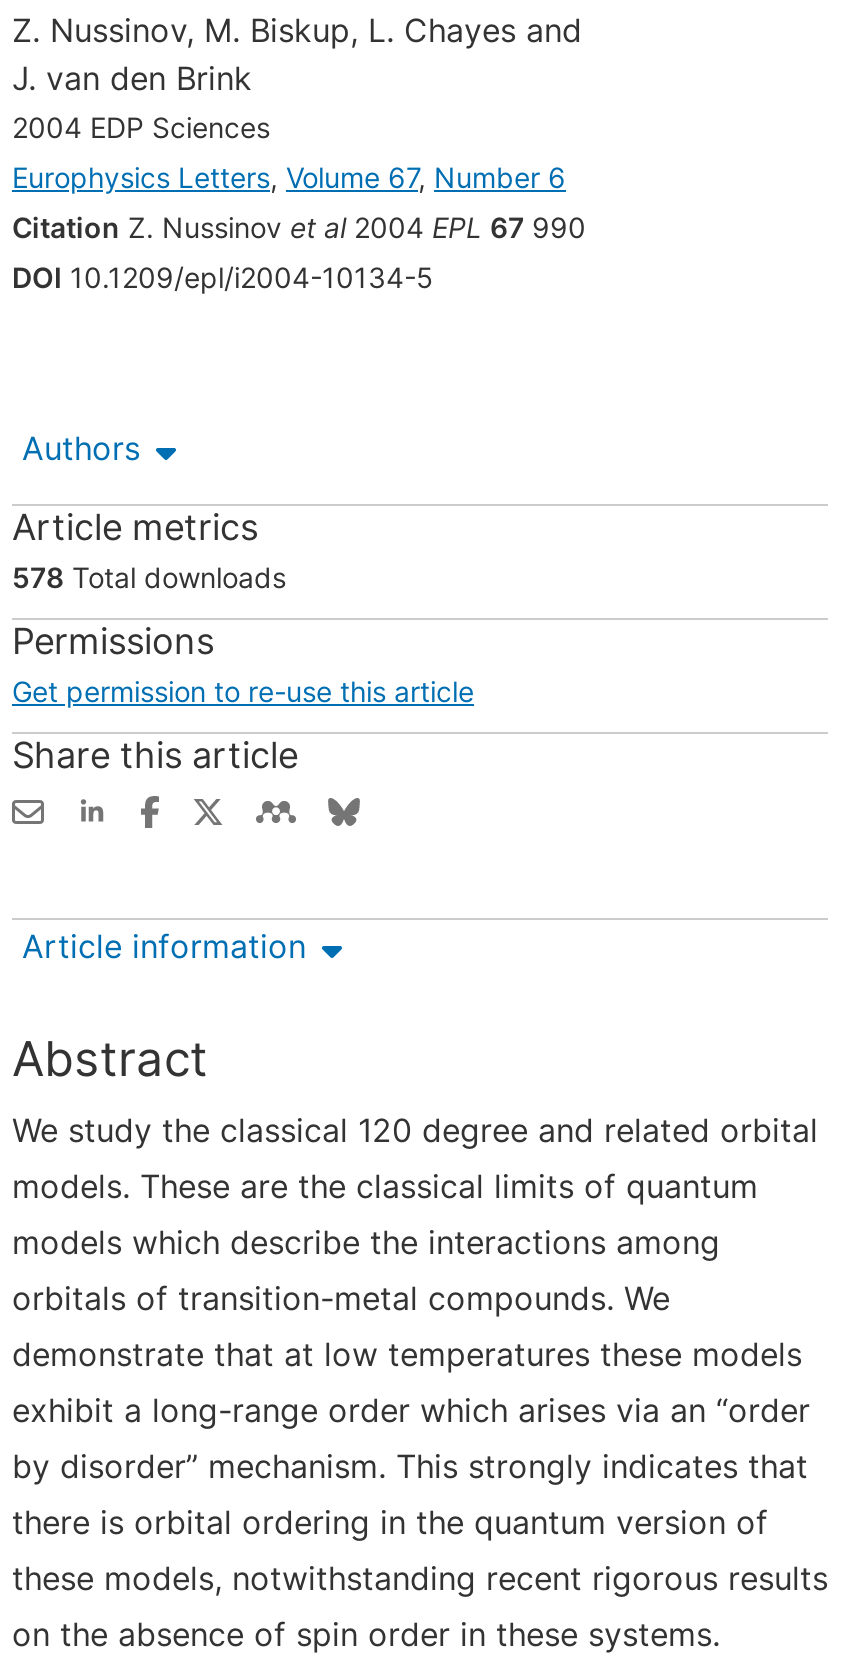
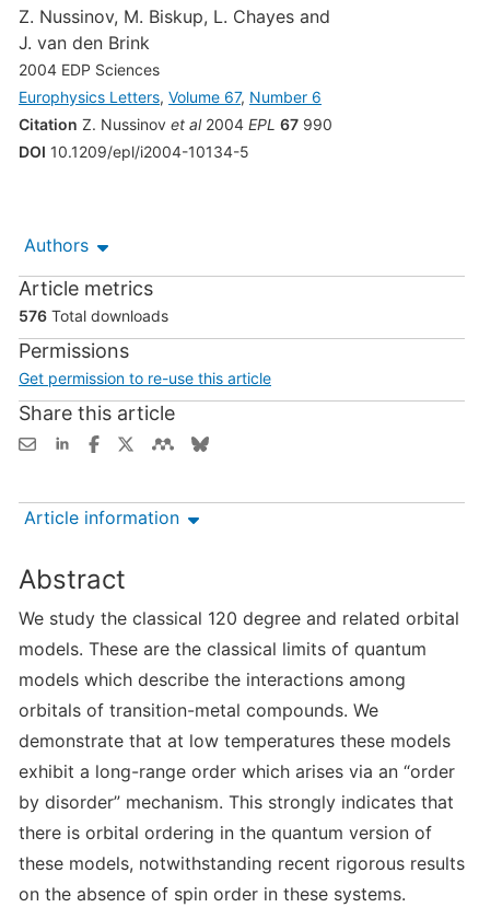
- 578 Total downloads
+ 576 Total downloads
